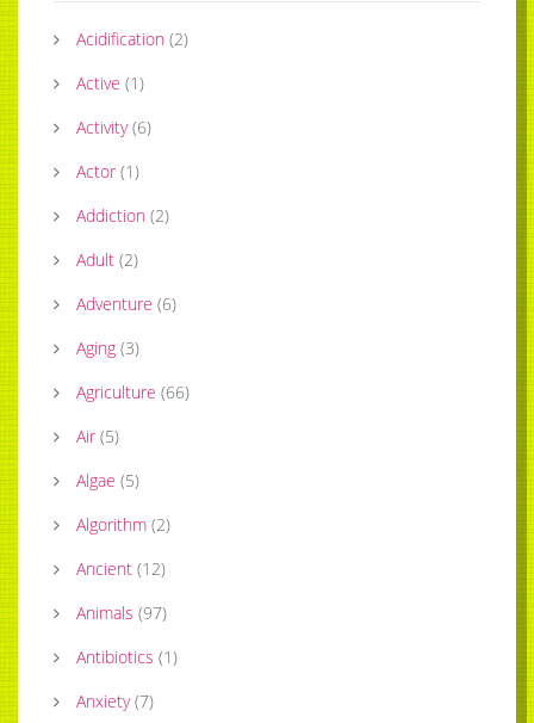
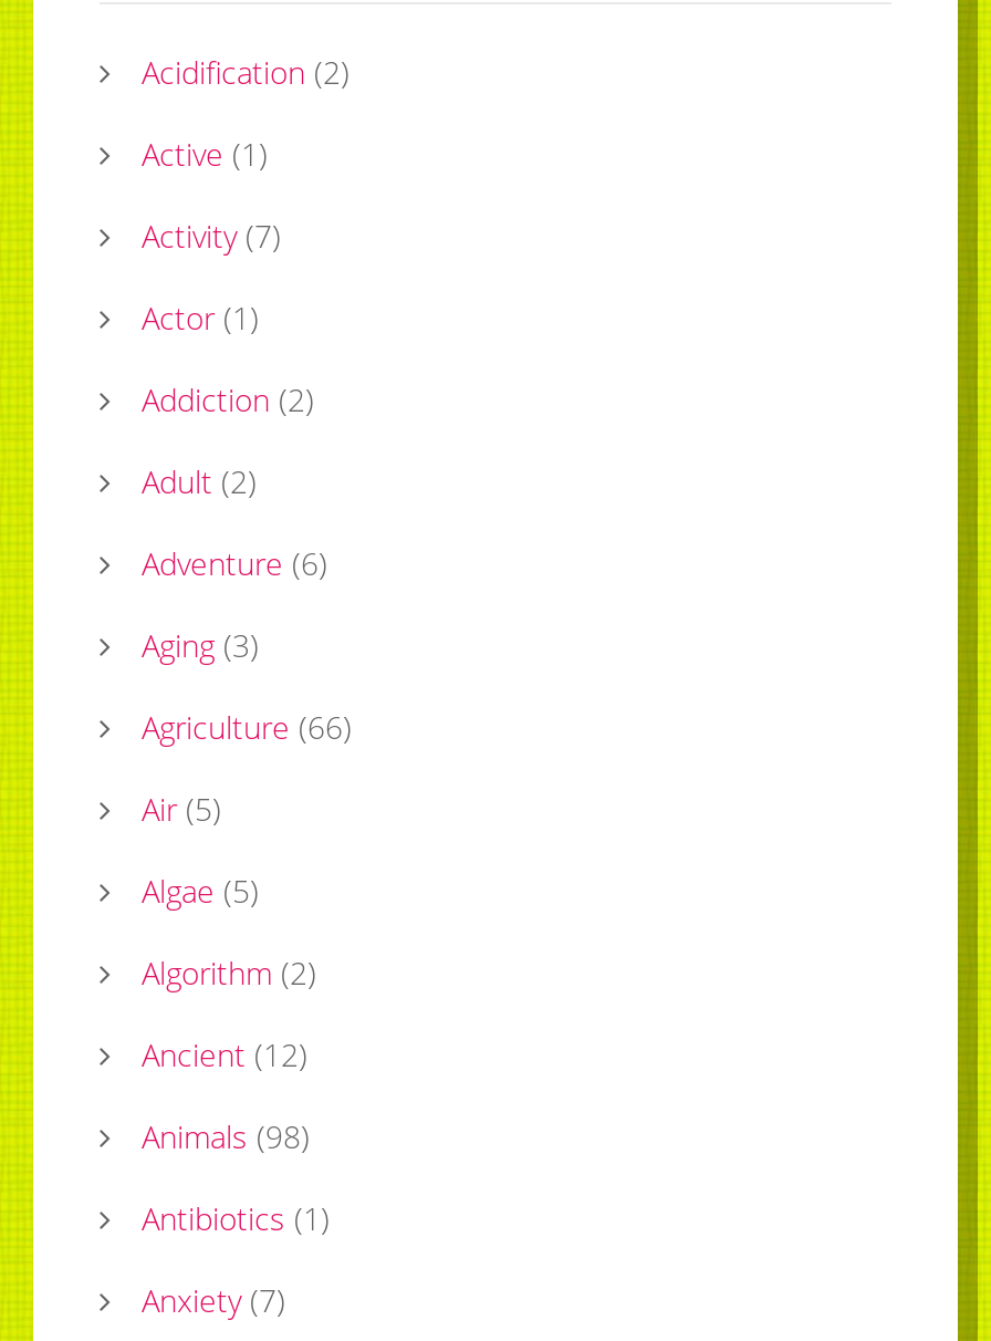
- Activity (6)
+ Activity (7)

- Animals (97)
+ Animals (98)
